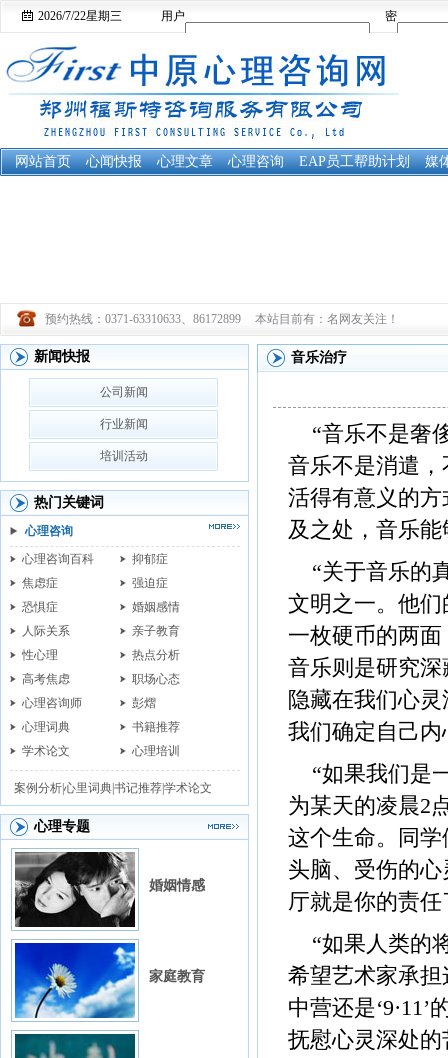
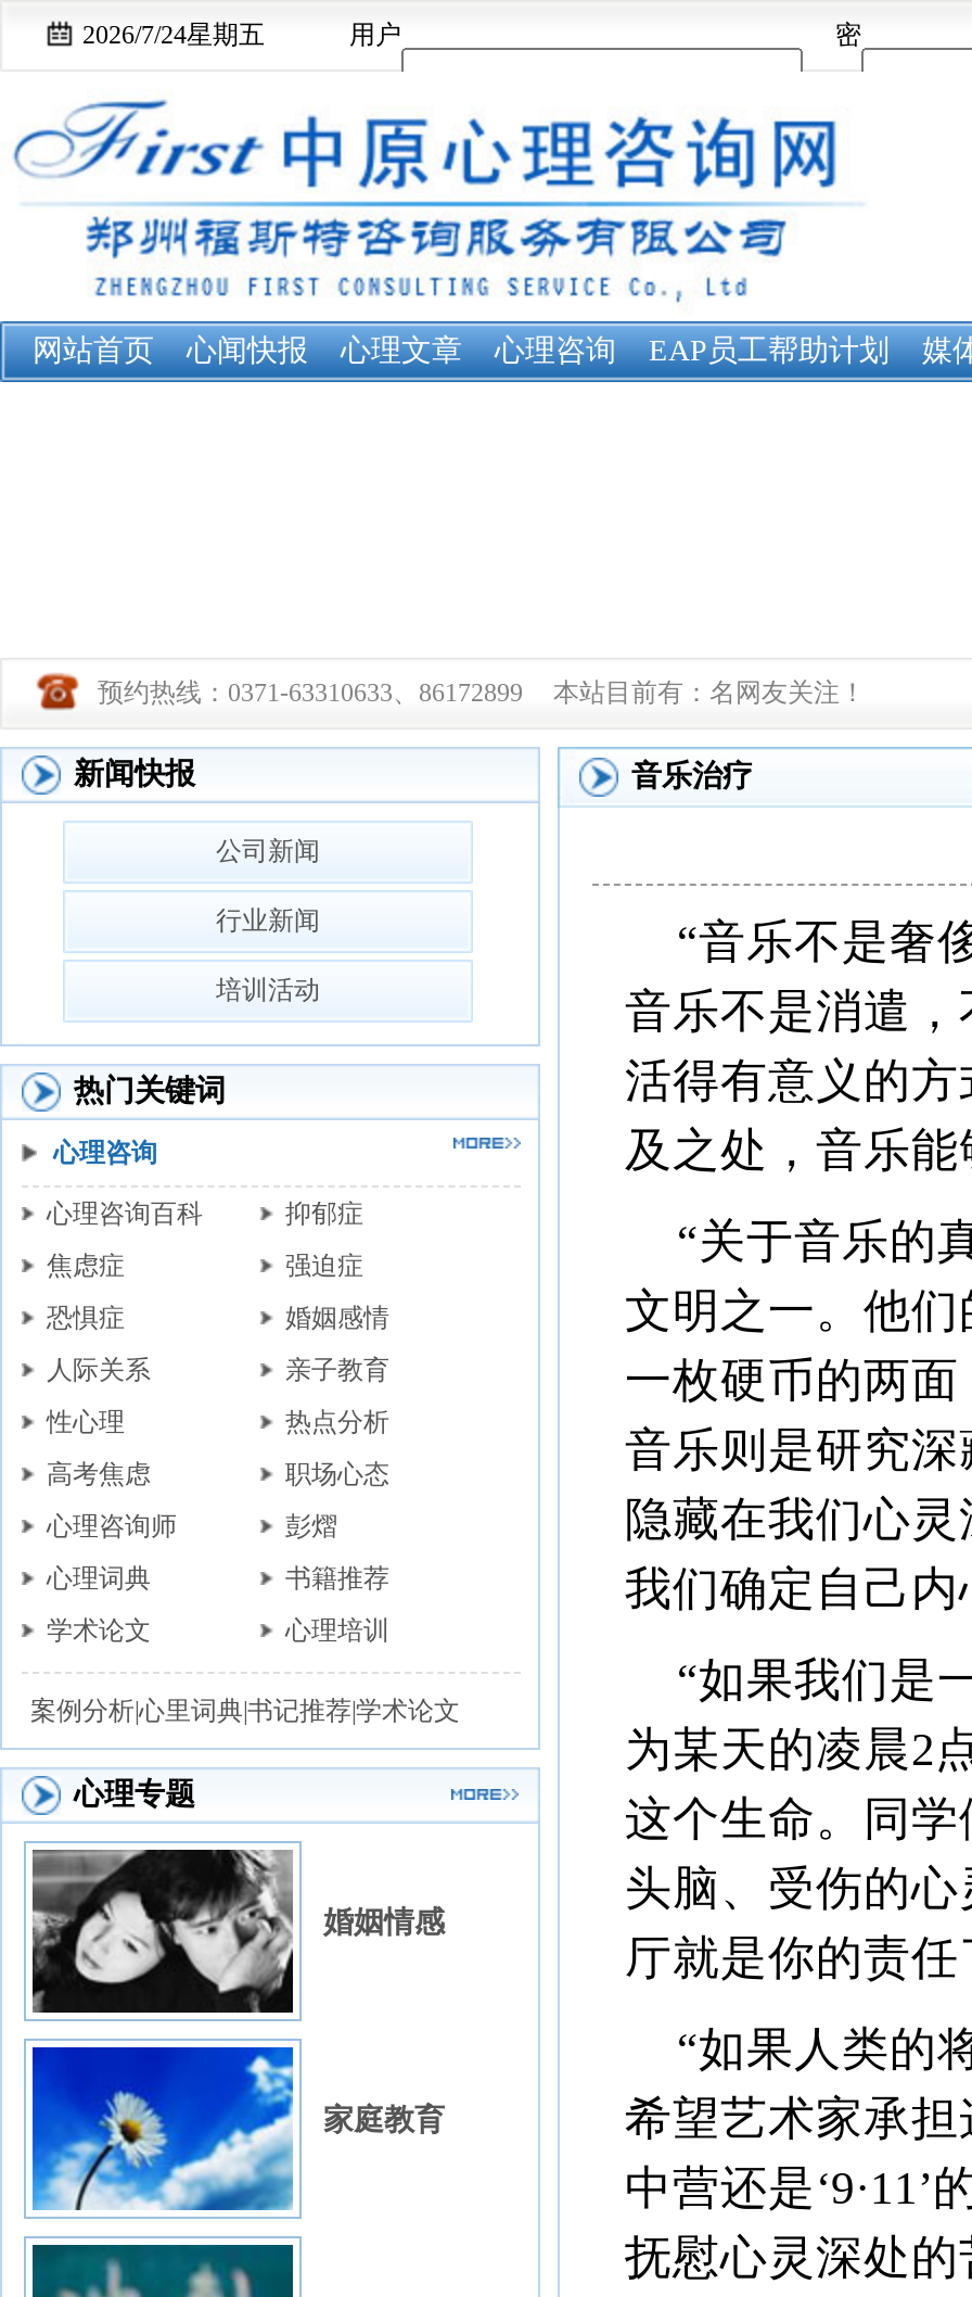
- 2026/7/22星期三
+ 2026/7/24星期五
